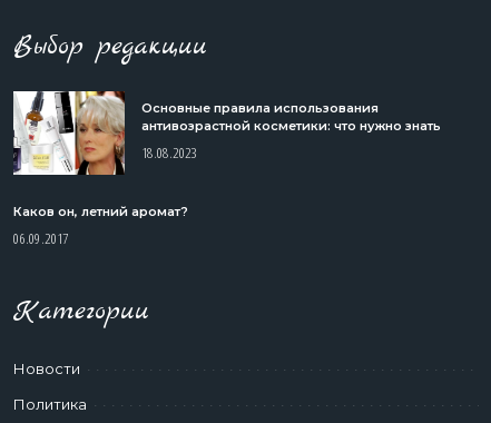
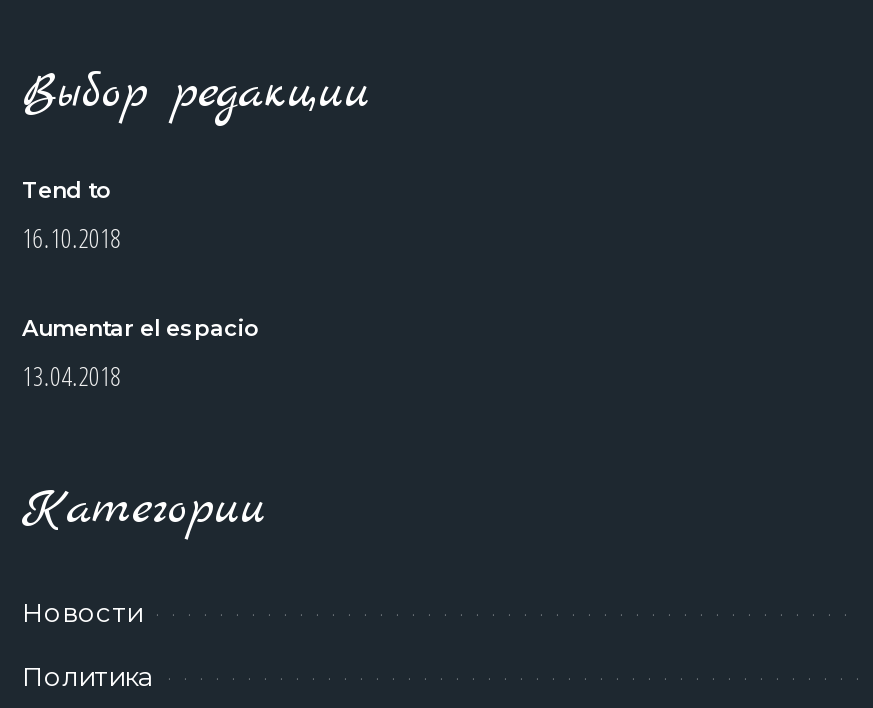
- [image]

- Основные правила использования
- антивозрастной косметики: что нужно знать
+ Tend to

- 18.08.2023
+ 16.10.2018

- Каков он, летний аромат?
+ Aumentar el espacio

- 06.09.2017
+ 13.04.2018
